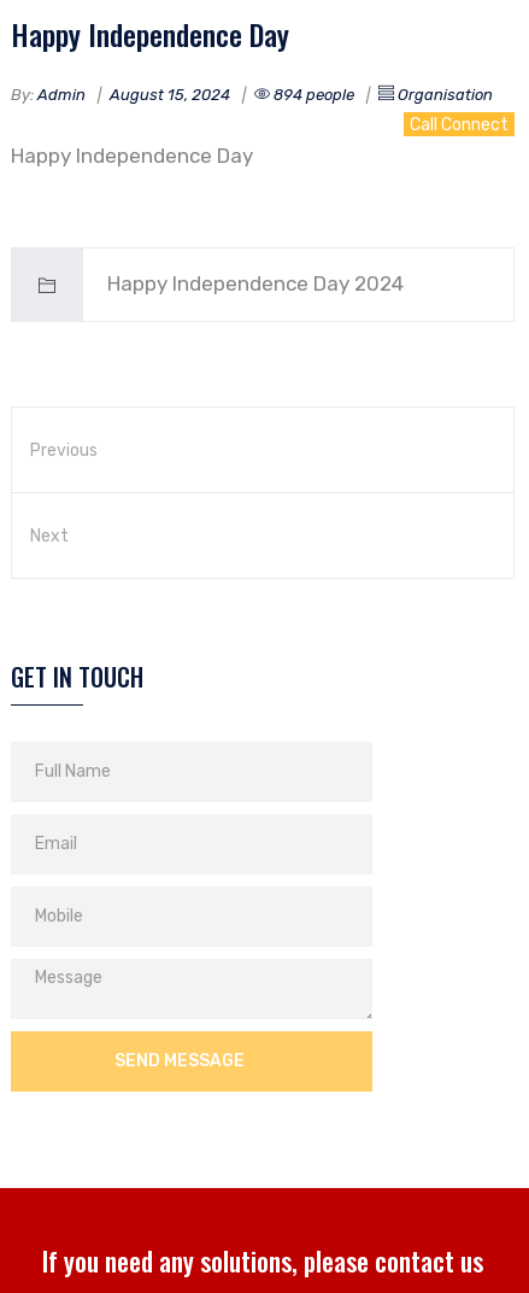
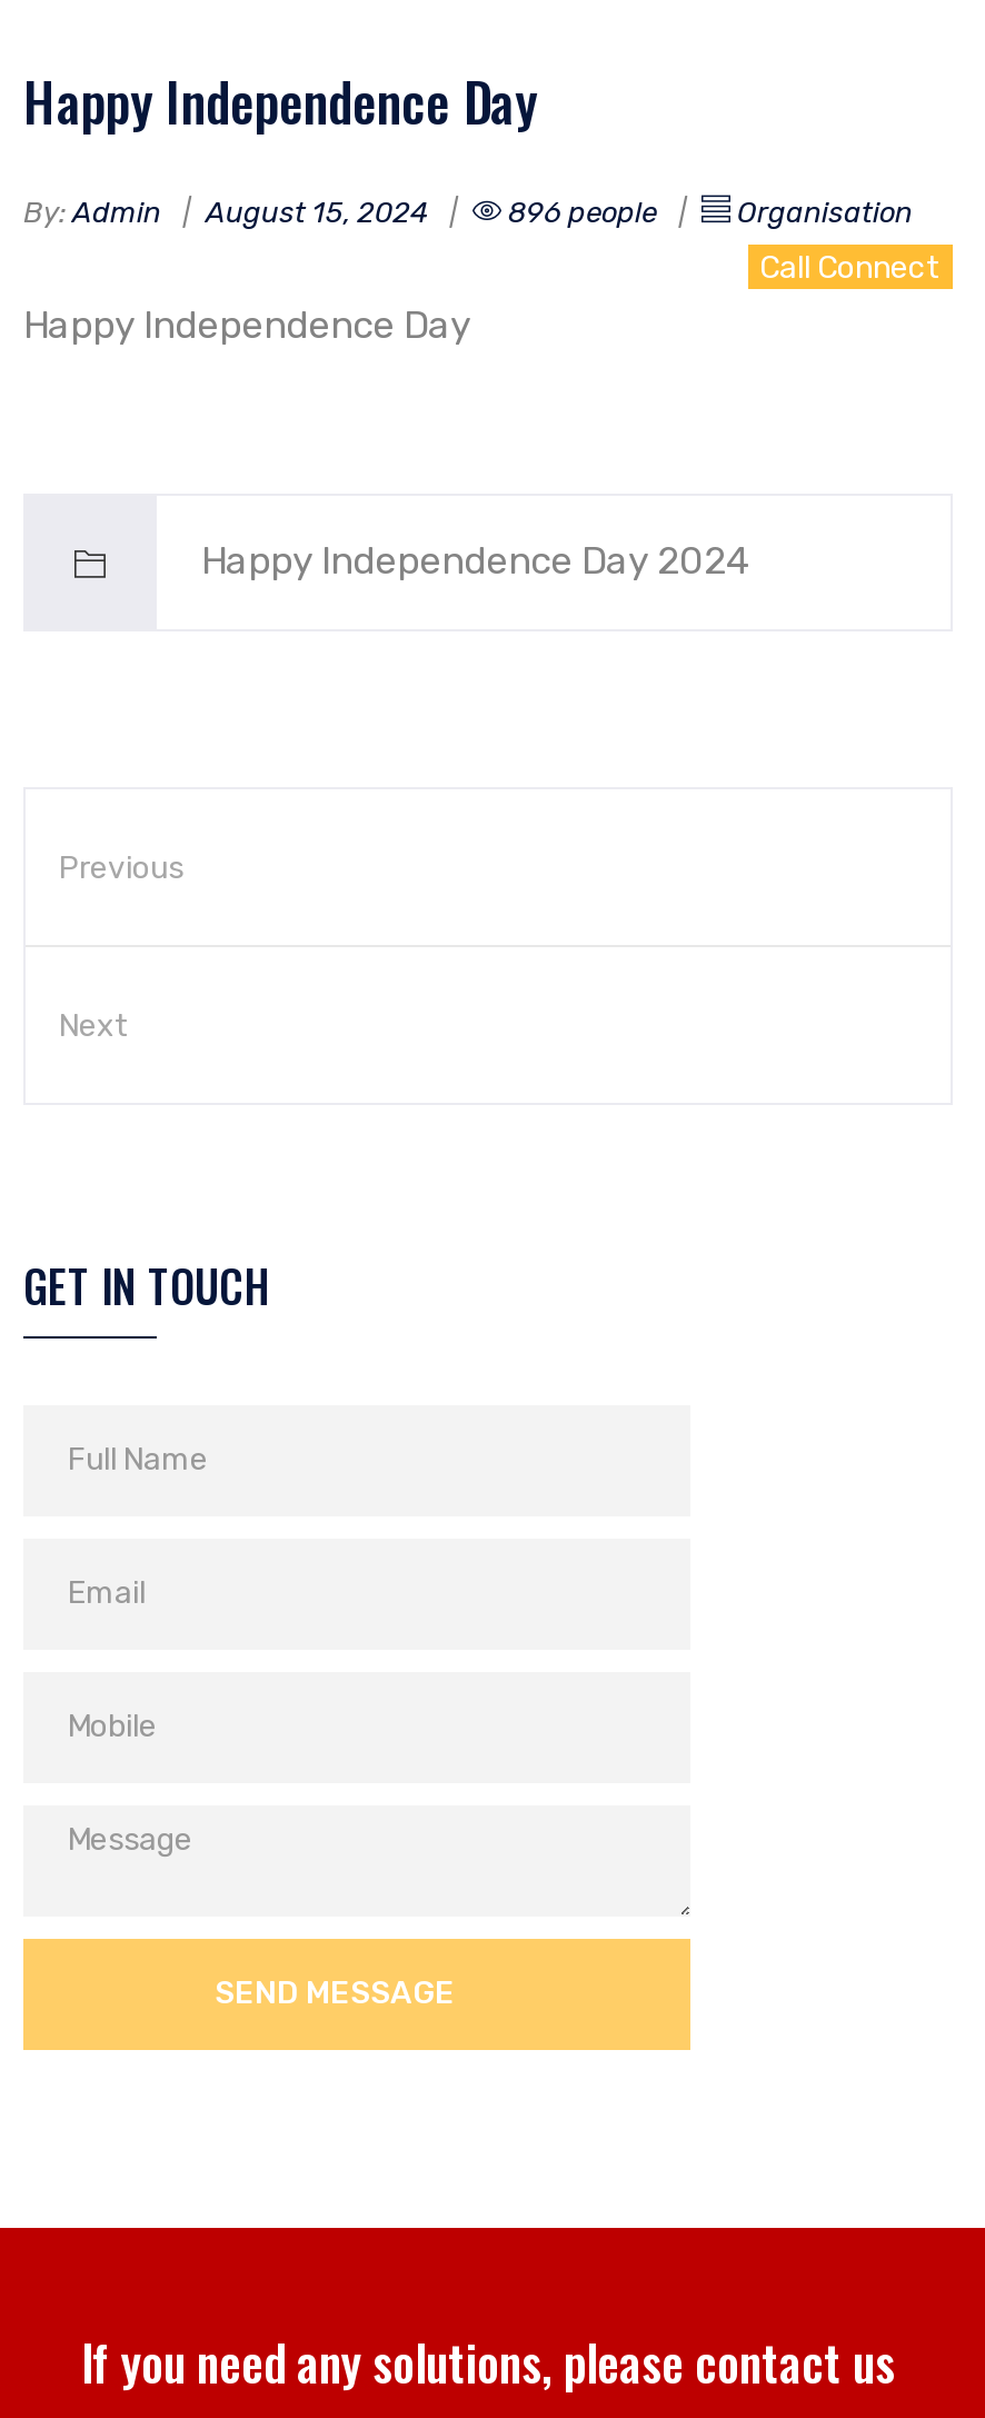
- 894 people
+ 896 people
